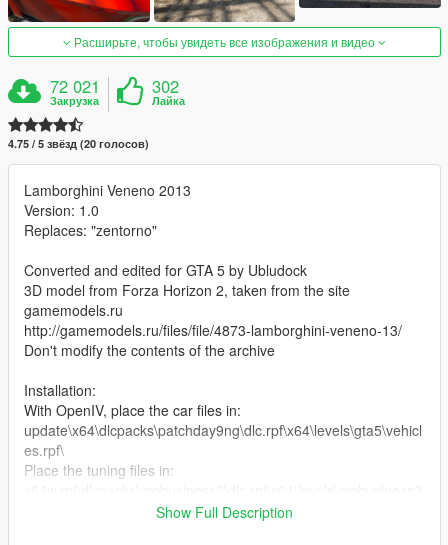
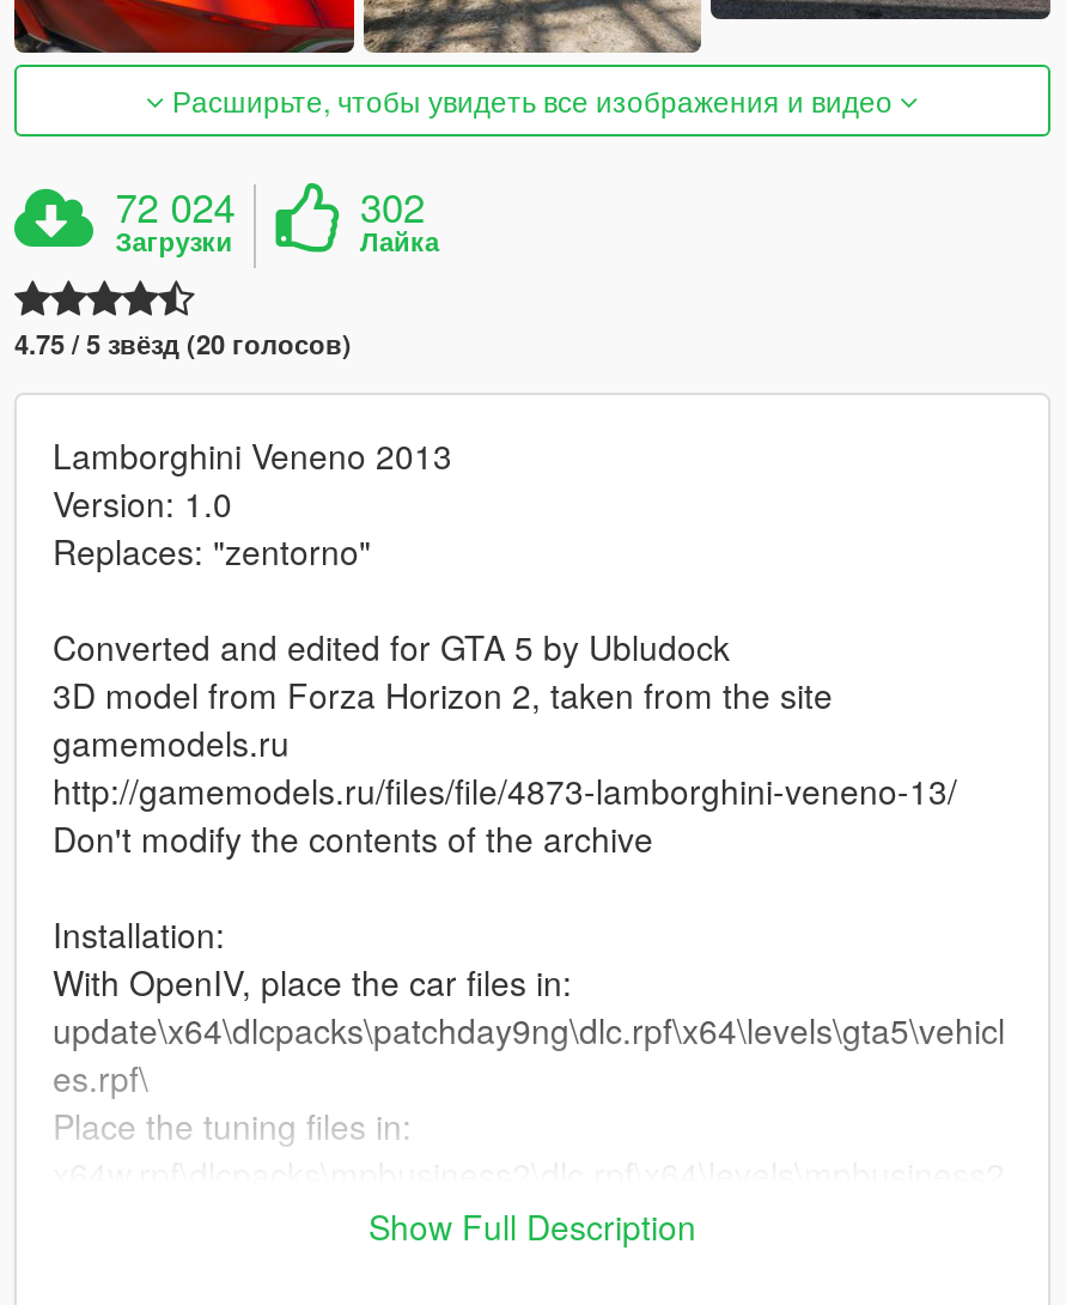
- 72 021
- Закрузка
+ 72 024
+ Загрузки
